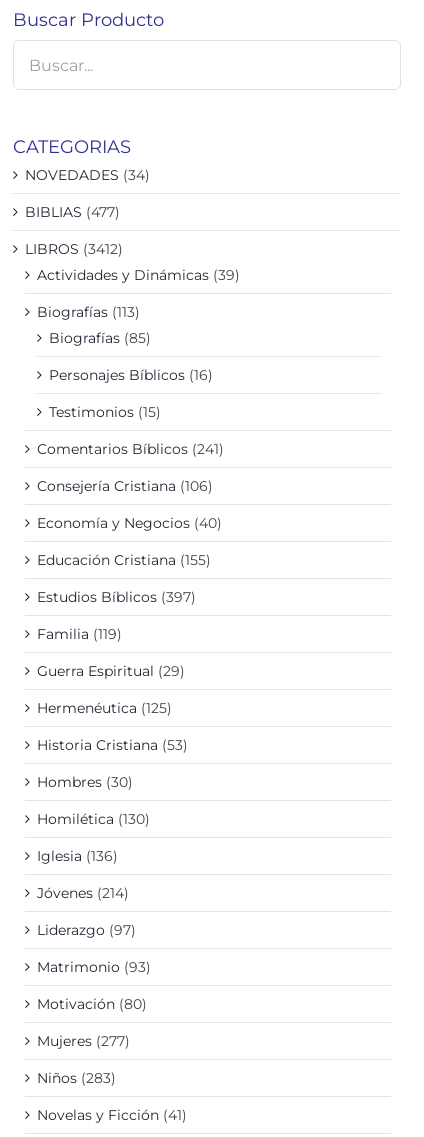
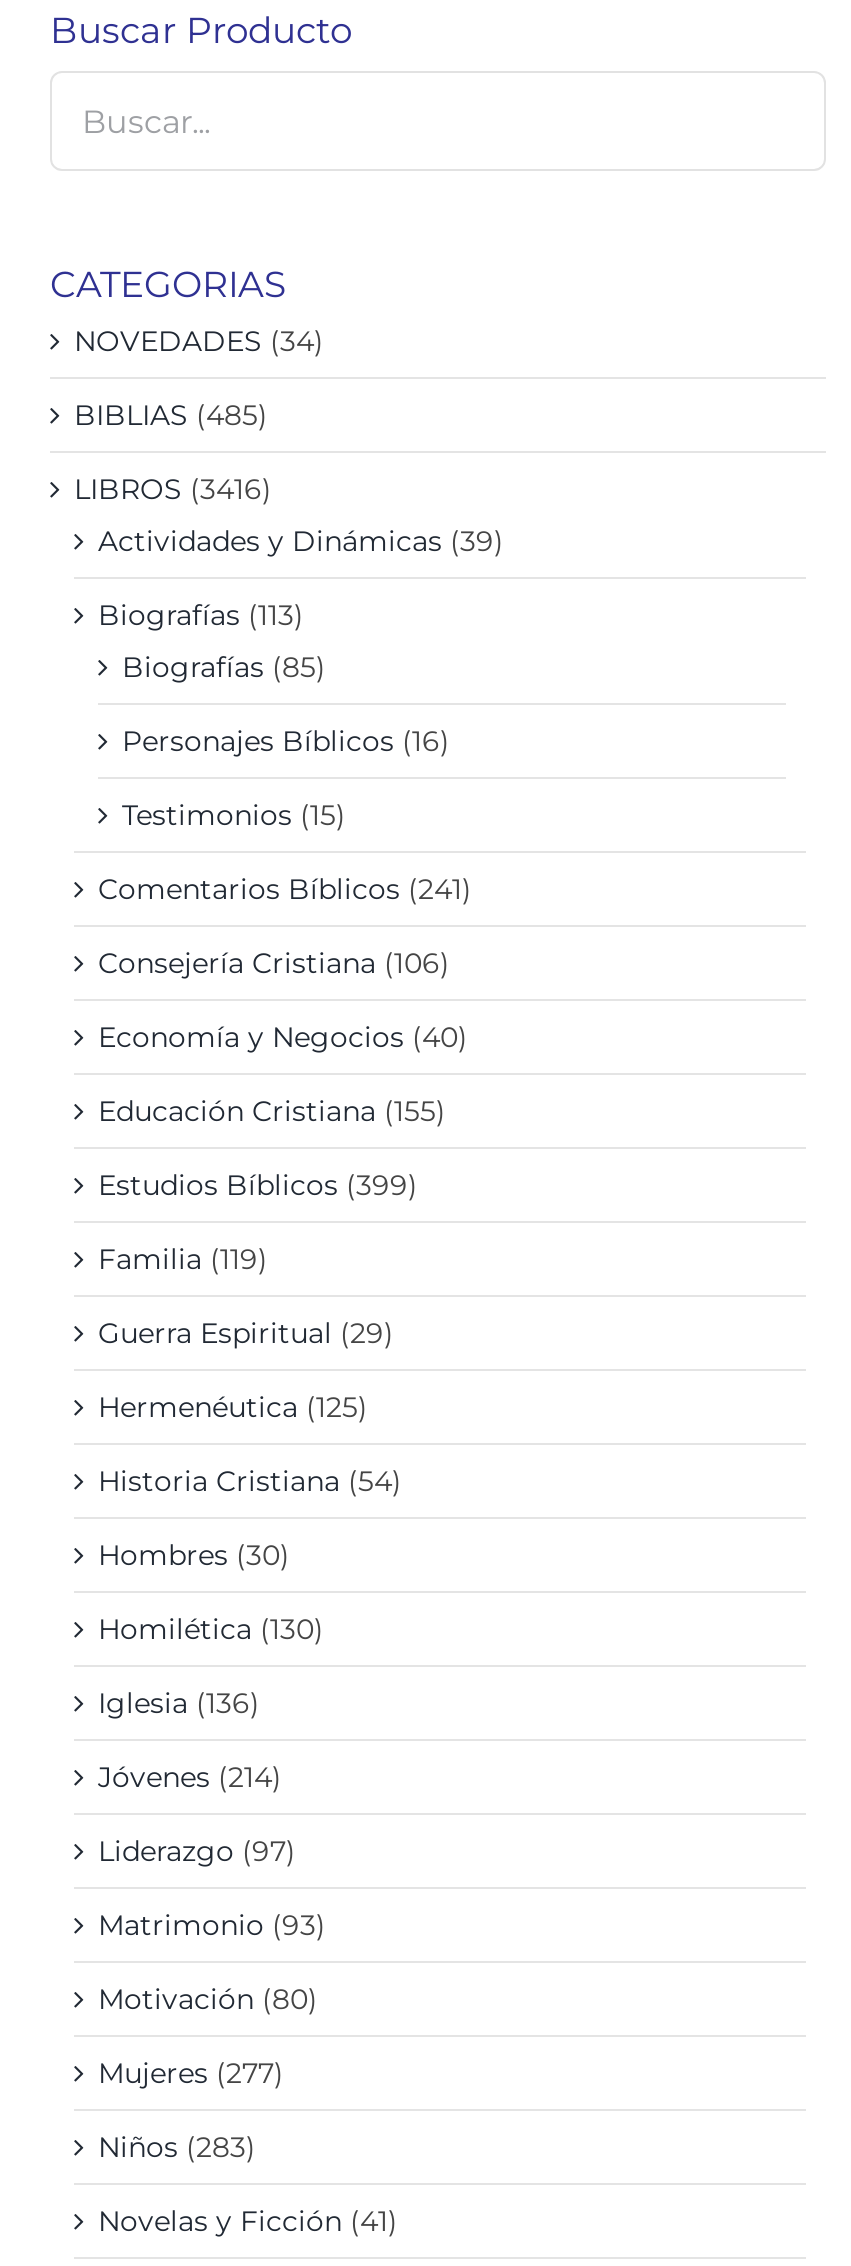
- BIBLIAS (477)
+ BIBLIAS (485)

- LIBROS (3412)
+ LIBROS (3416)

- Estudios Bíblicos (397)
+ Estudios Bíblicos (399)

- Historia Cristiana (53)
+ Historia Cristiana (54)
